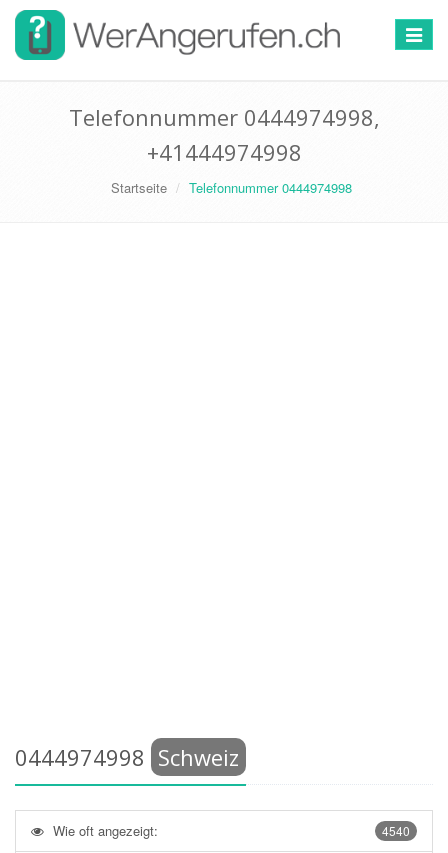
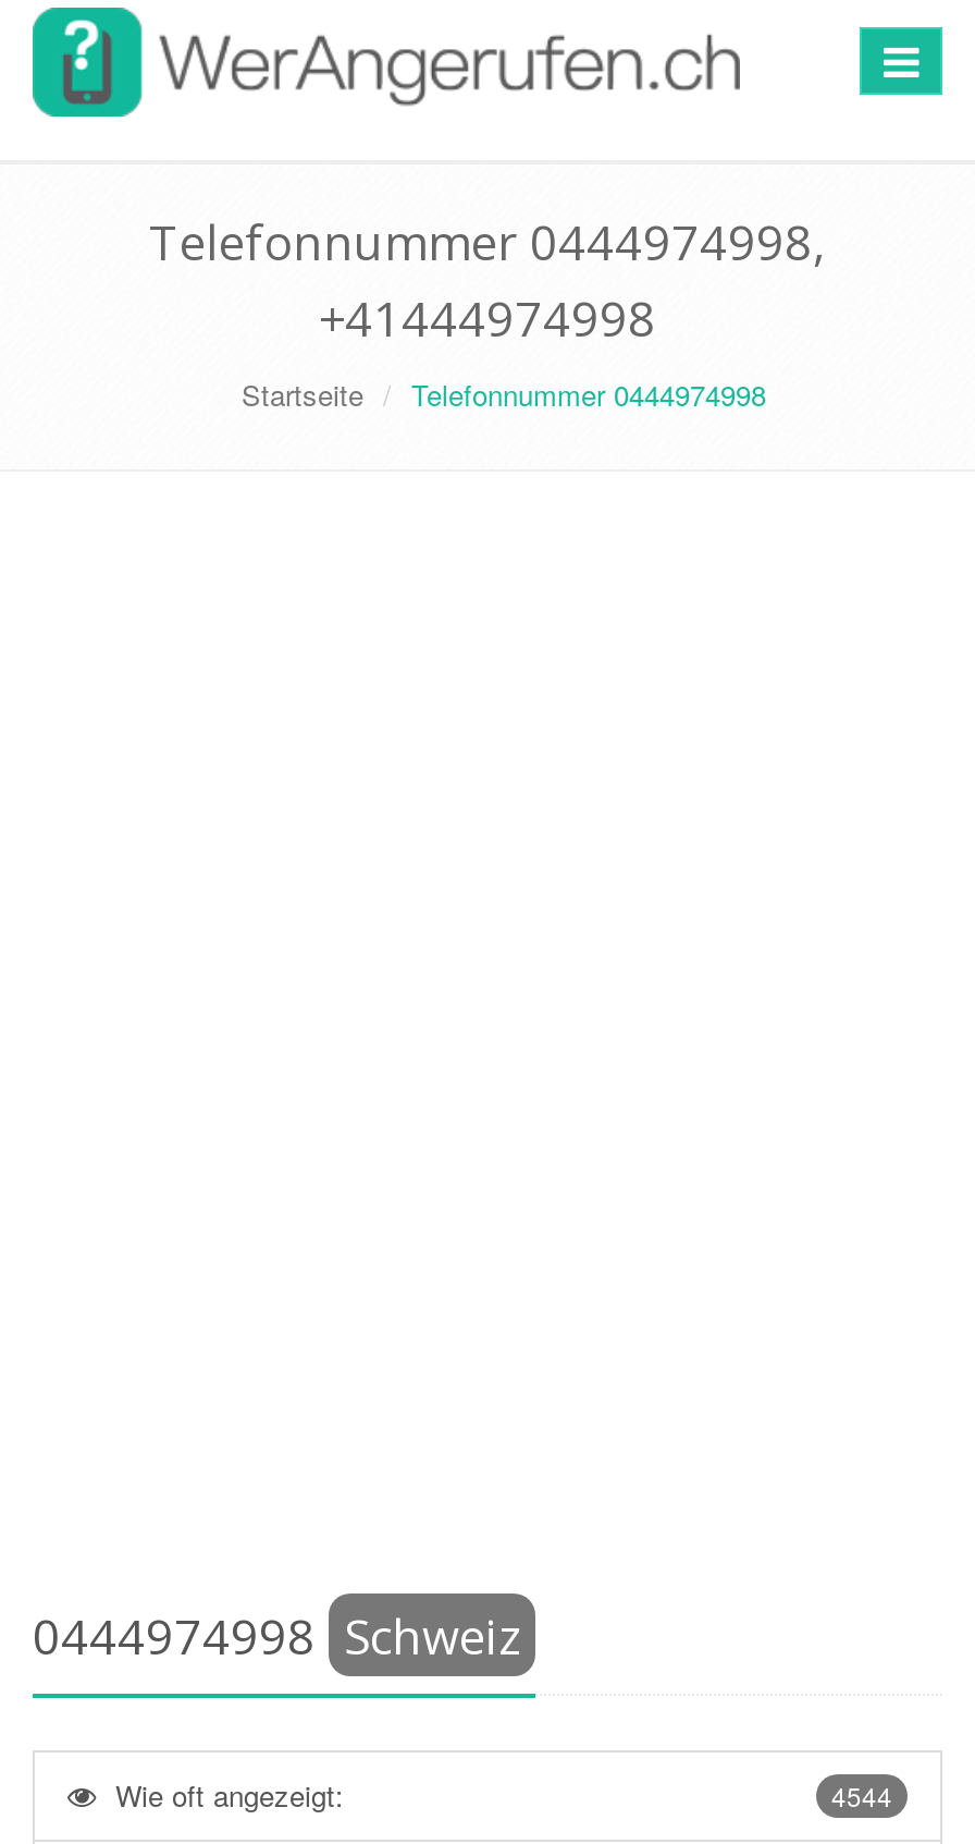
- 4540
+ 4544
